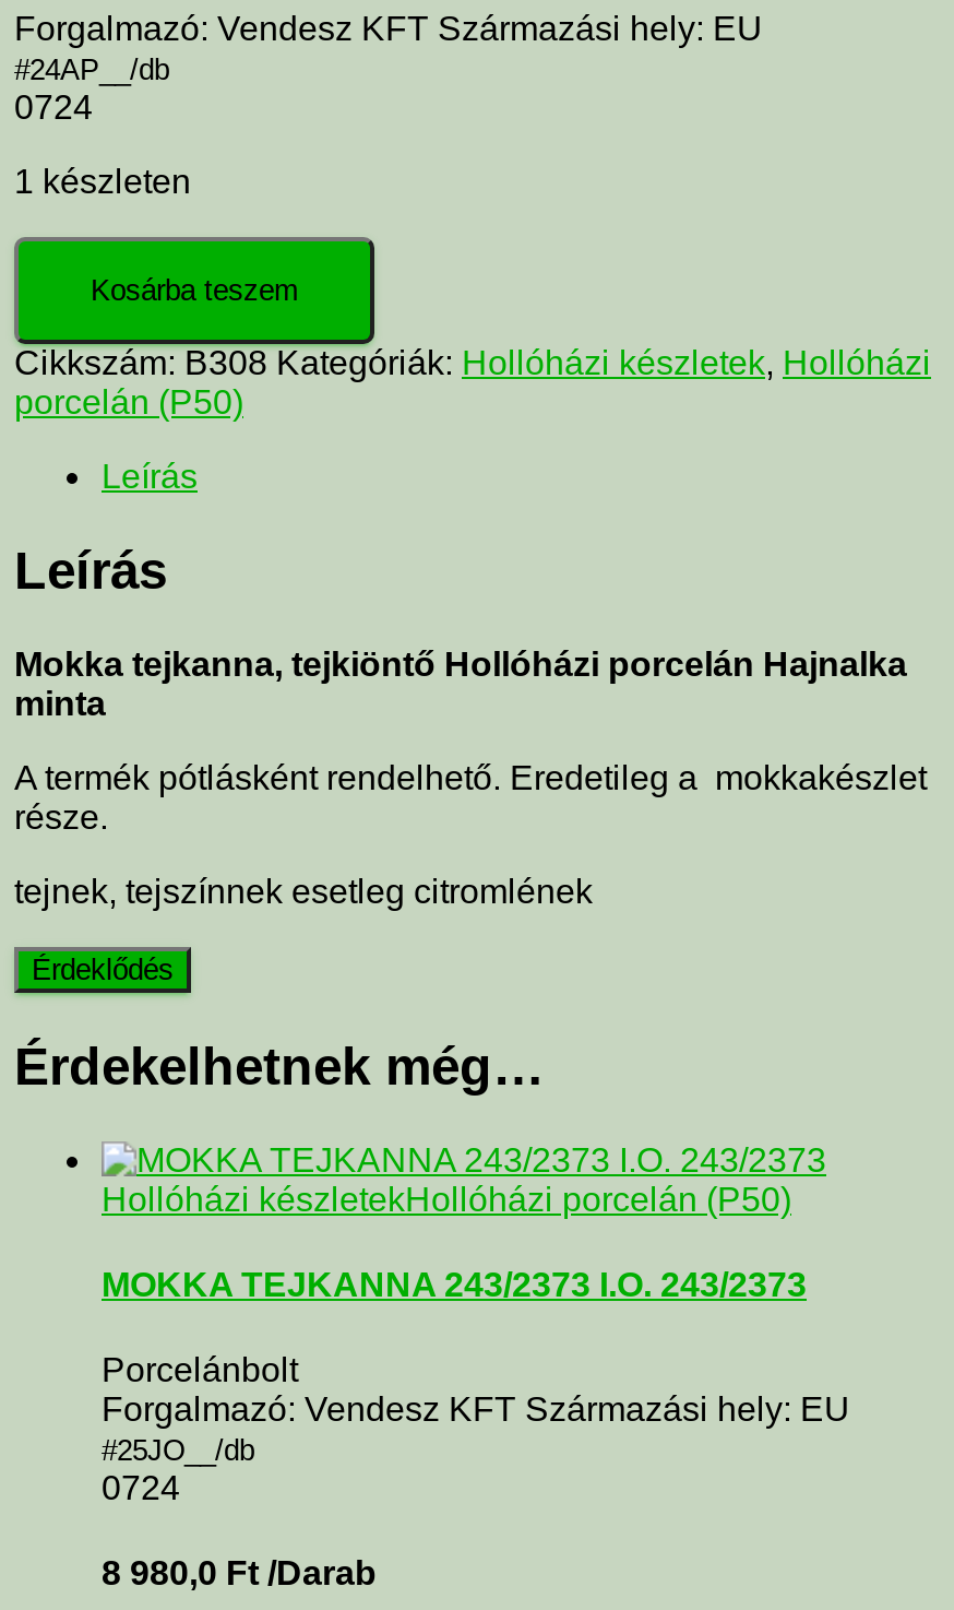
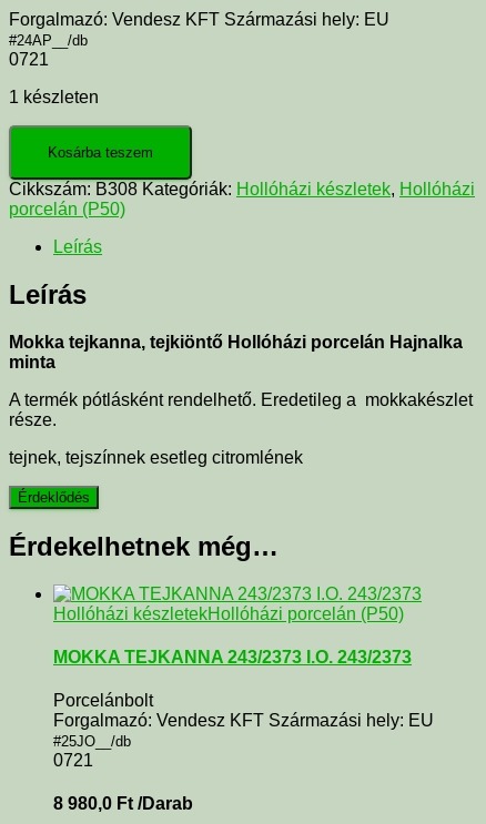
- 0724
+ 0721

- 0724
+ 0721
